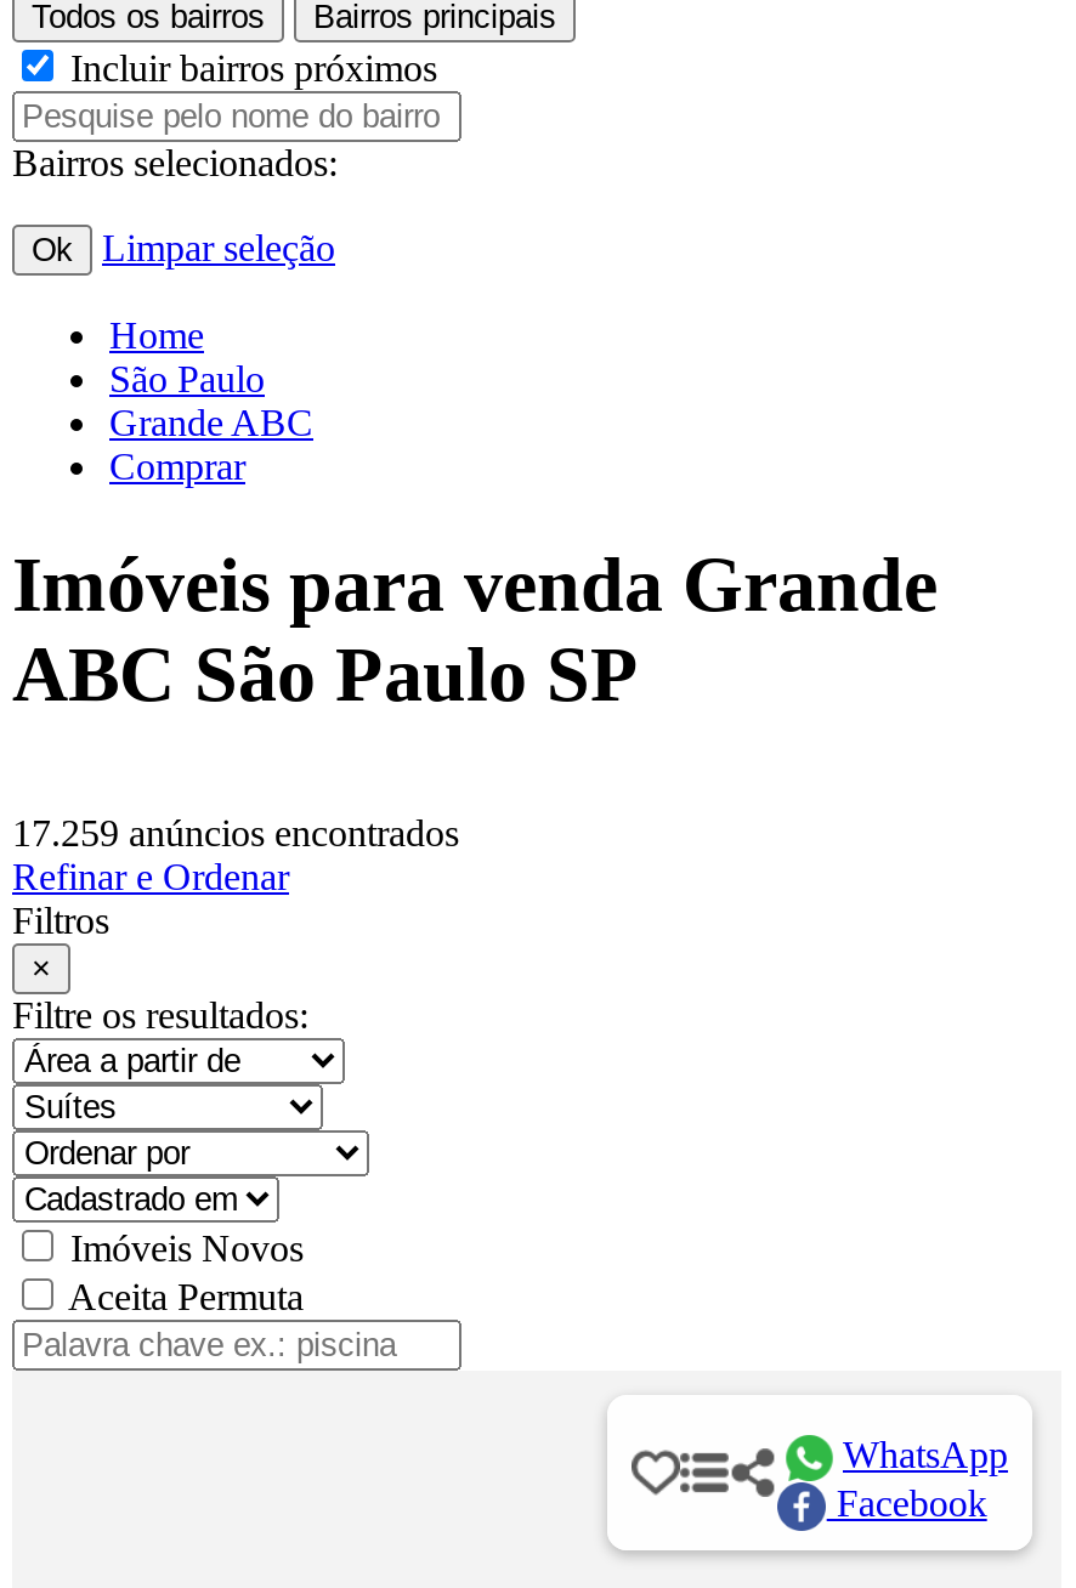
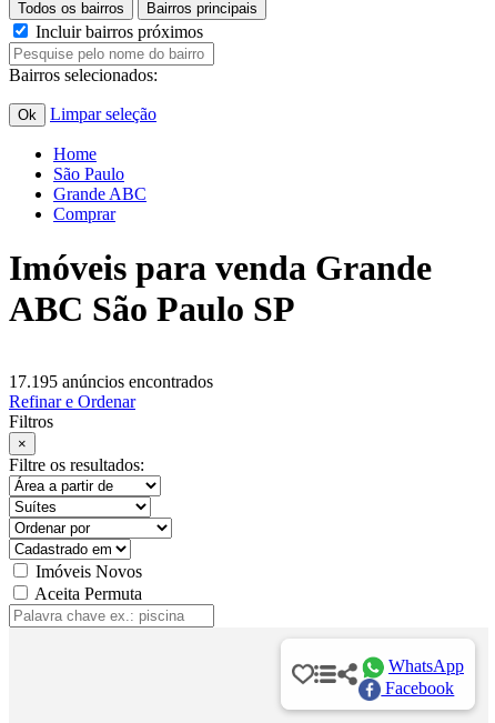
- 17.259 anúncios encontrados
+ 17.195 anúncios encontrados
